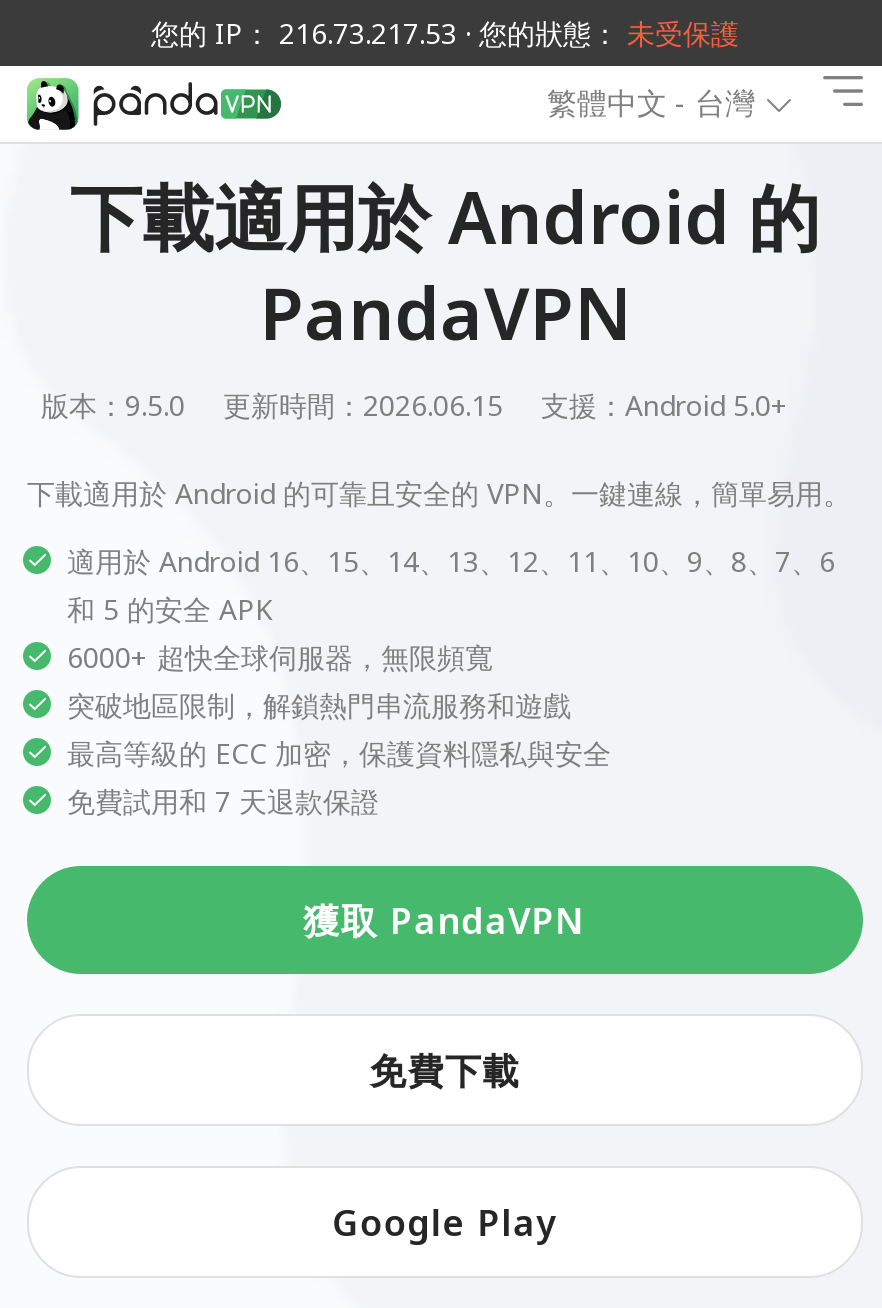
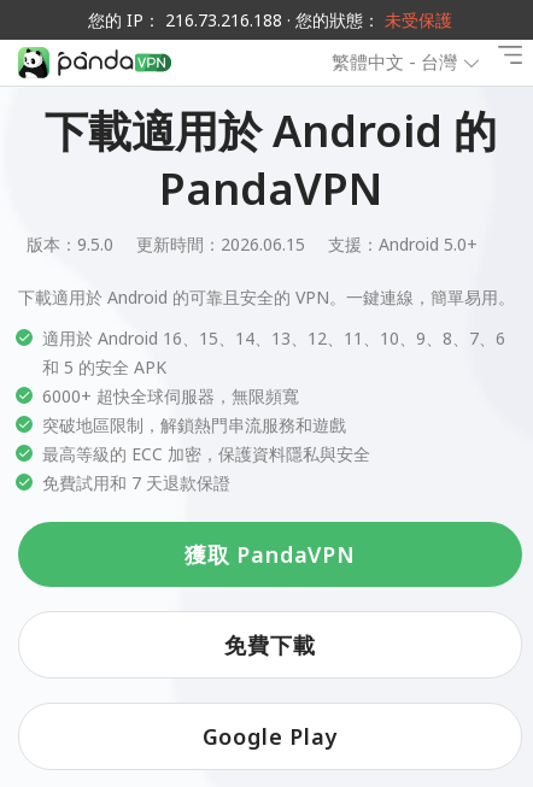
- 您的 IP： 216.73.217.53 · 您的狀態：未受保護
+ 您的 IP： 216.73.216.188 · 您的狀態：未受保護
